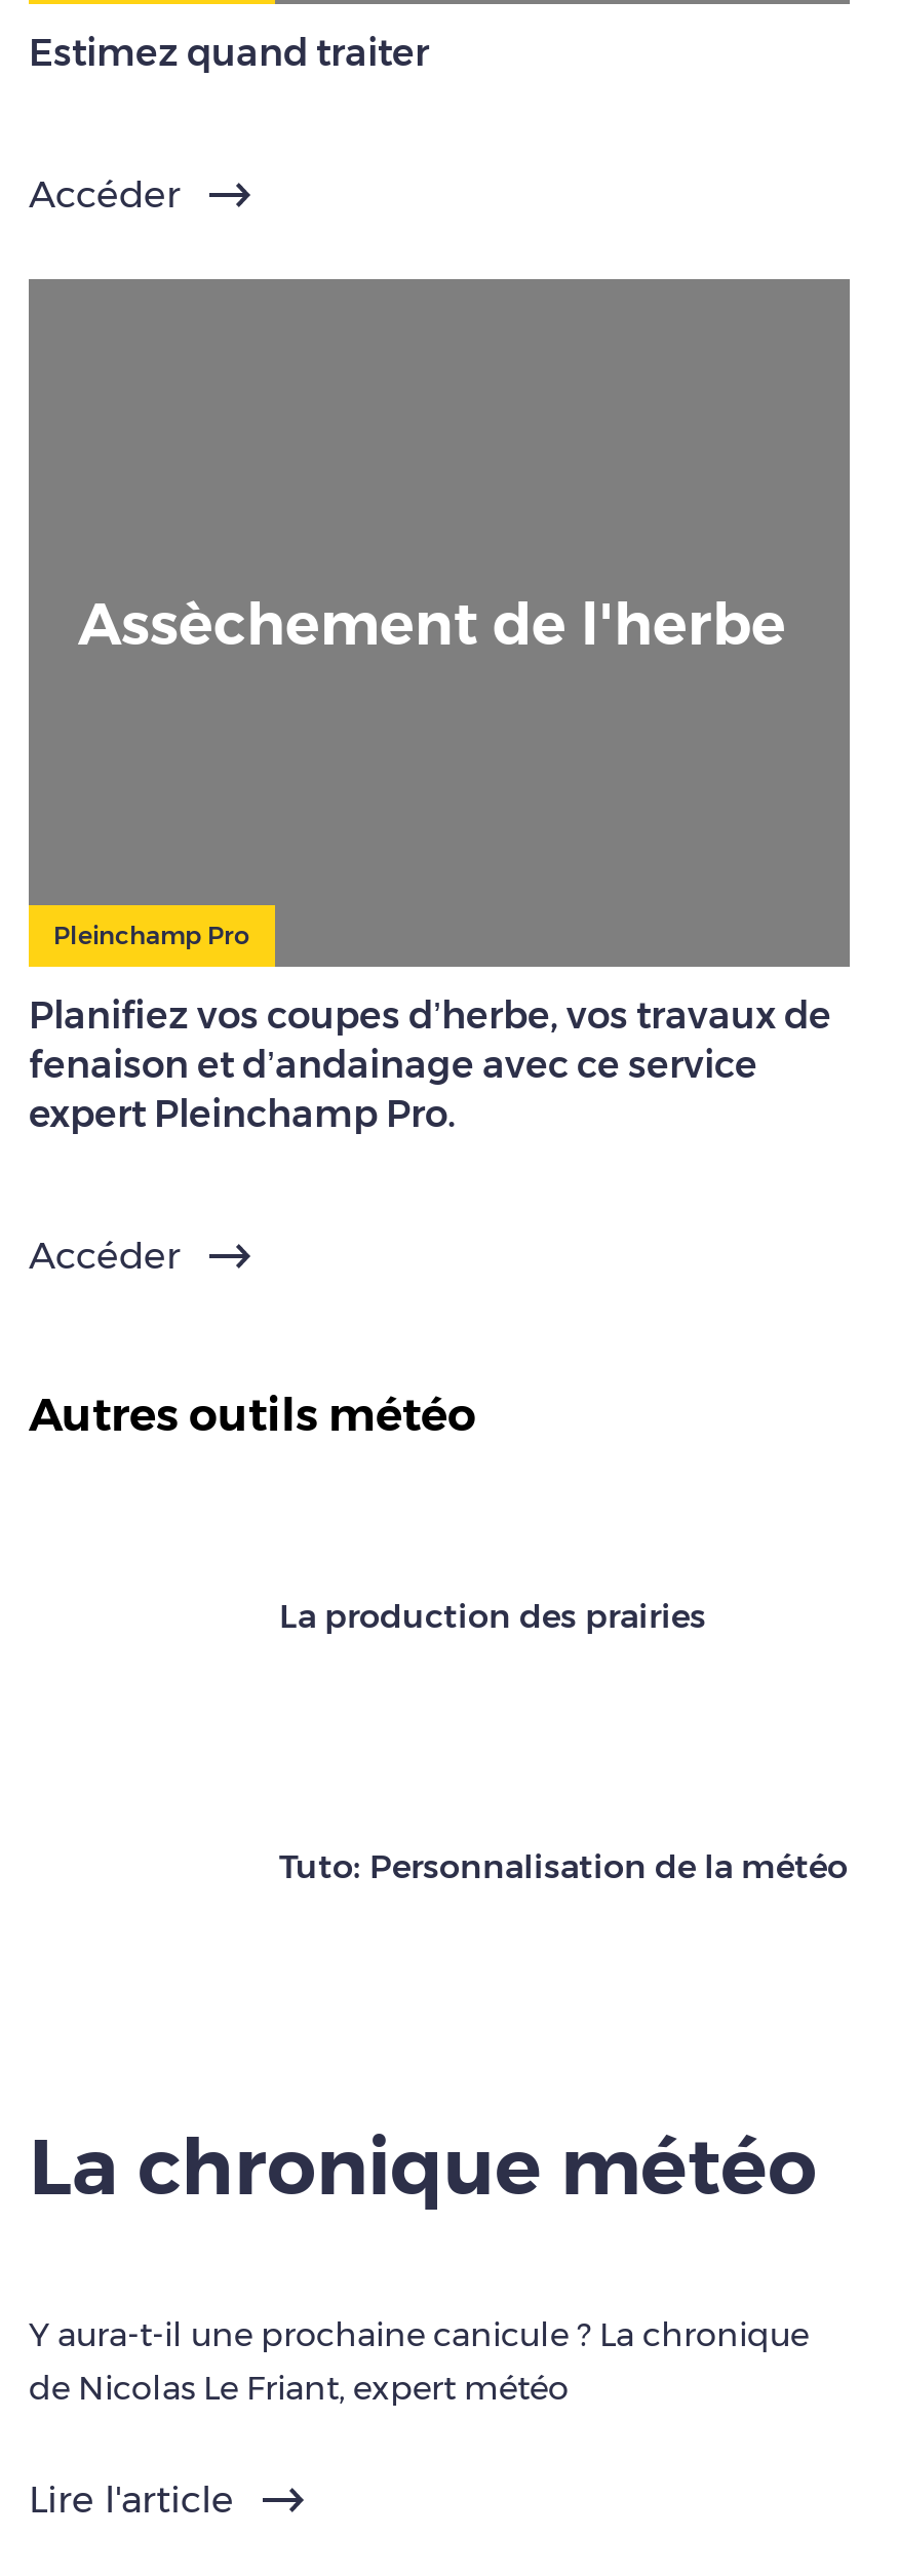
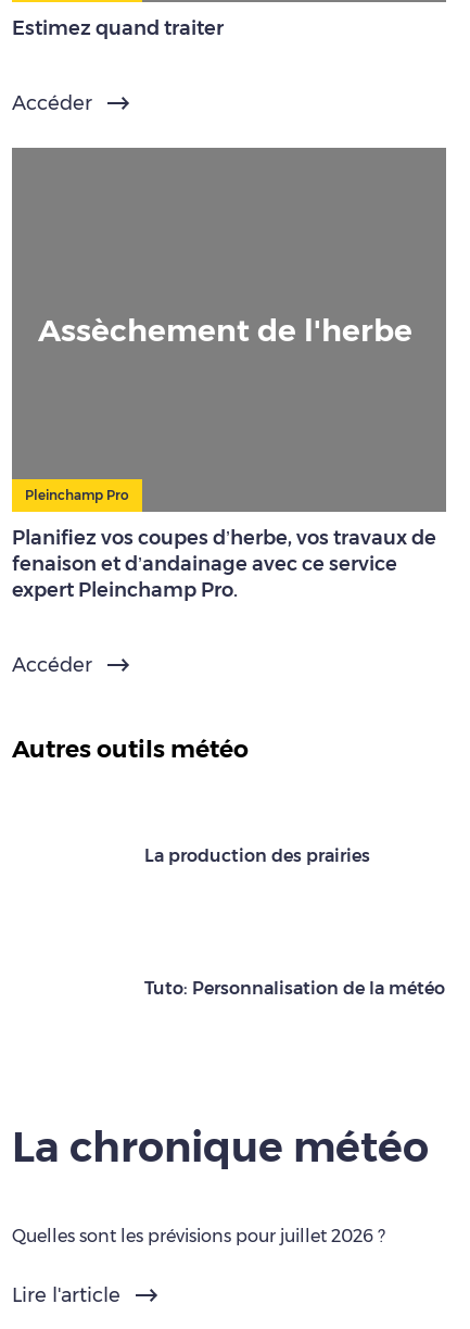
- Y aura-t-il une prochaine canicule ? La chronique
- de Nicolas Le Friant, expert météo
+ Quelles sont les prévisions pour juillet 2026 ?
